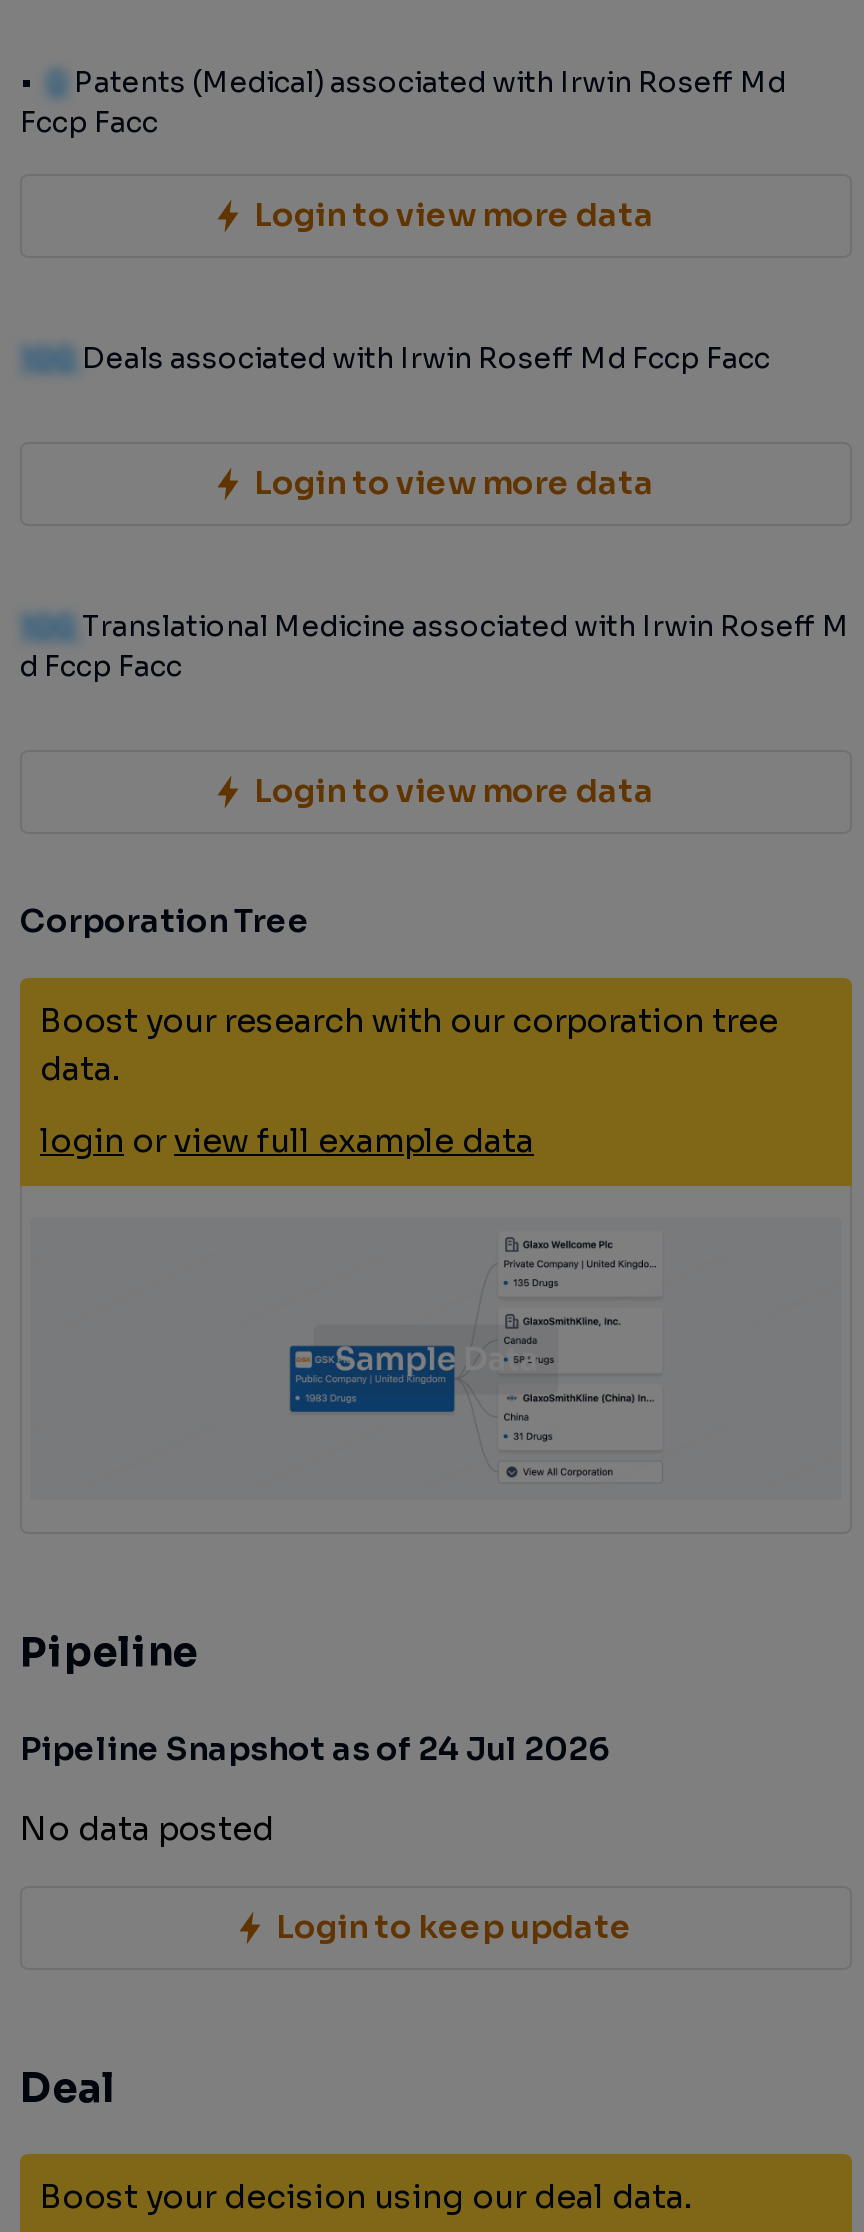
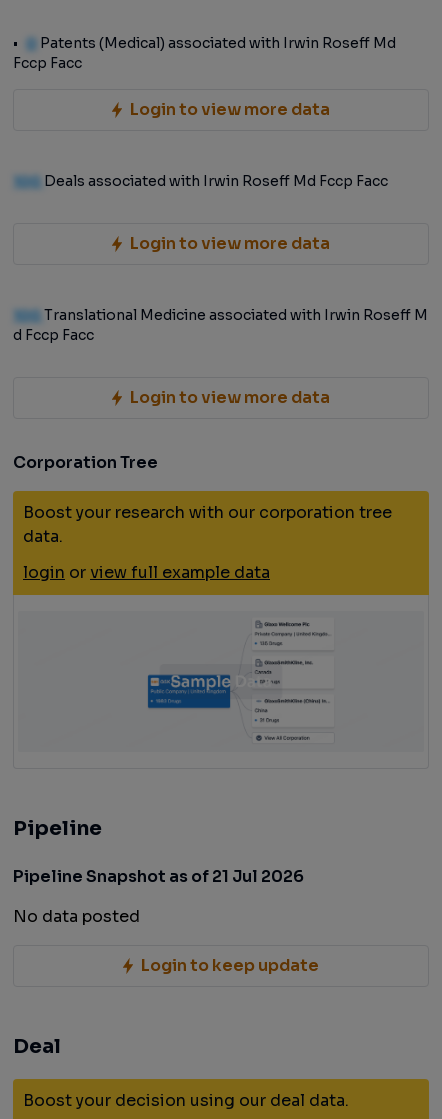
- Pipeline Snapshot as of 24 Jul 2026
+ Pipeline Snapshot as of 21 Jul 2026
